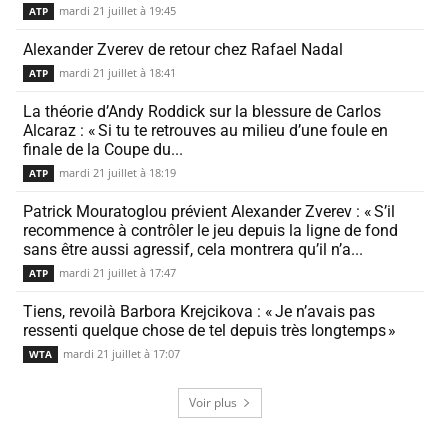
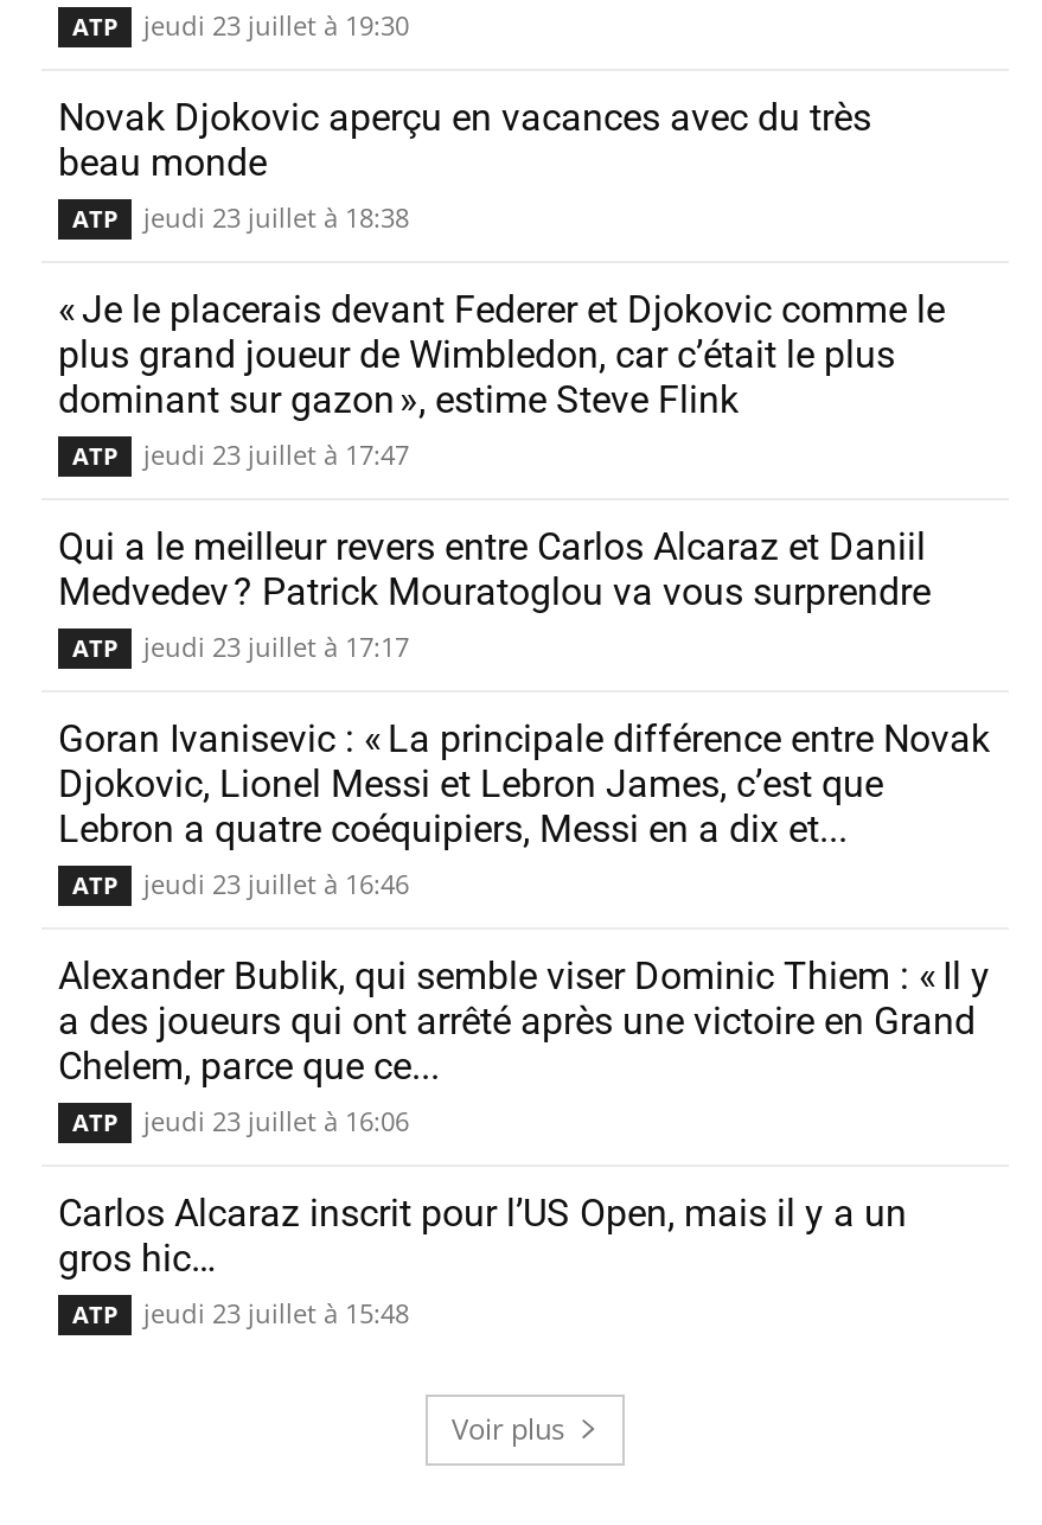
- mardi 21 juillet à 19:45
+ jeudi 23 juillet à 19:30

- Alexander Zverev de retour chez Rafael Nadal
+ Novak Djokovic aperçu en vacances avec du très
+ beau monde

- mardi 21 juillet à 18:41
+ jeudi 23 juillet à 18:38

- La théorie d’Andy Roddick sur la blessure de Carlos
- Alcaraz : « Si tu te retrouves au milieu d’une foule en
- finale de la Coupe du...
+ « Je le placerais devant Federer et Djokovic comme le
+ plus grand joueur de Wimbledon, car c’était le plus
+ dominant sur gazon », estime Steve Flink

- mardi 21 juillet à 18:19
+ jeudi 23 juillet à 17:47

- Patrick Mouratoglou prévient Alexander Zverev : « S’il
- recommence à contrôler le jeu depuis la ligne de fond
- sans être aussi agressif, cela montrera qu’il n’a...
+ Qui a le meilleur revers entre Carlos Alcaraz et Daniil
+ Medvedev ? Patrick Mouratoglou va vous surprendre

- mardi 21 juillet à 17:47
- Tiens, revoilà Barbora Krejcikova : « Je n’avais pas
- ressenti quelque chose de tel depuis très longtemps »
- WTA
- mardi 21 juillet à 17:07
+ jeudi 23 juillet à 17:17
+ Goran Ivanisevic : « La principale différence entre Novak
+ Djokovic, Lionel Messi et Lebron James, c’est que
+ Lebron a quatre coéquipiers, Messi en a dix et...
+ ATP
+ jeudi 23 juillet à 16:46
+ Alexander Bublik, qui semble viser Dominic Thiem : « Il y
+ a des joueurs qui ont arrêté après une victoire en Grand
+ Chelem, parce que ce...
+ ATP
+ jeudi 23 juillet à 16:06
+ Carlos Alcaraz inscrit pour l’US Open, mais il y a un
+ gros hic…
+ ATP
+ jeudi 23 juillet à 15:48
